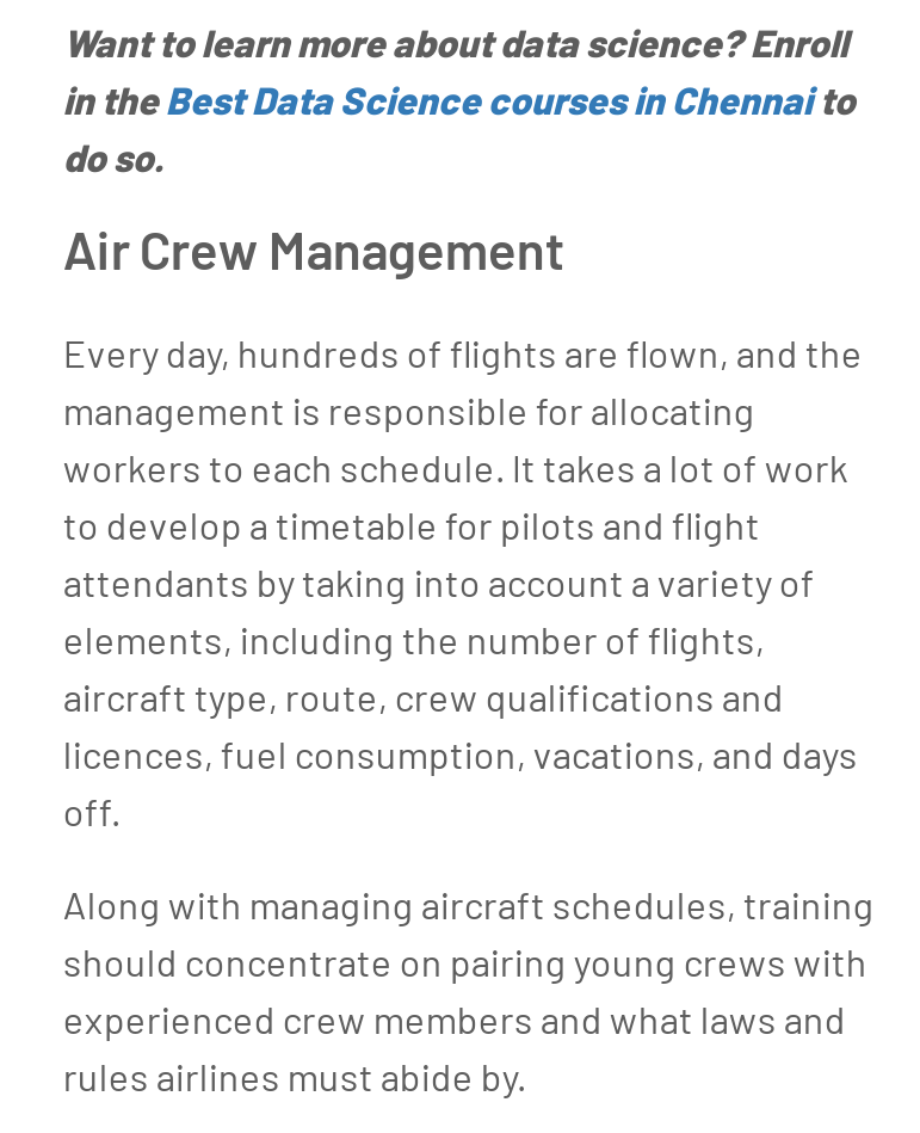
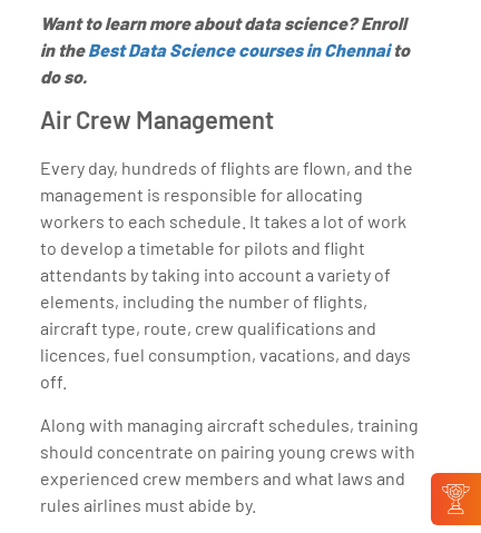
+ [image]
